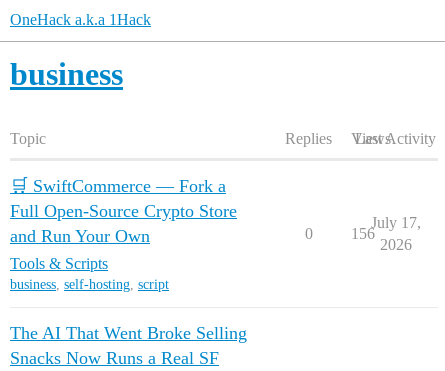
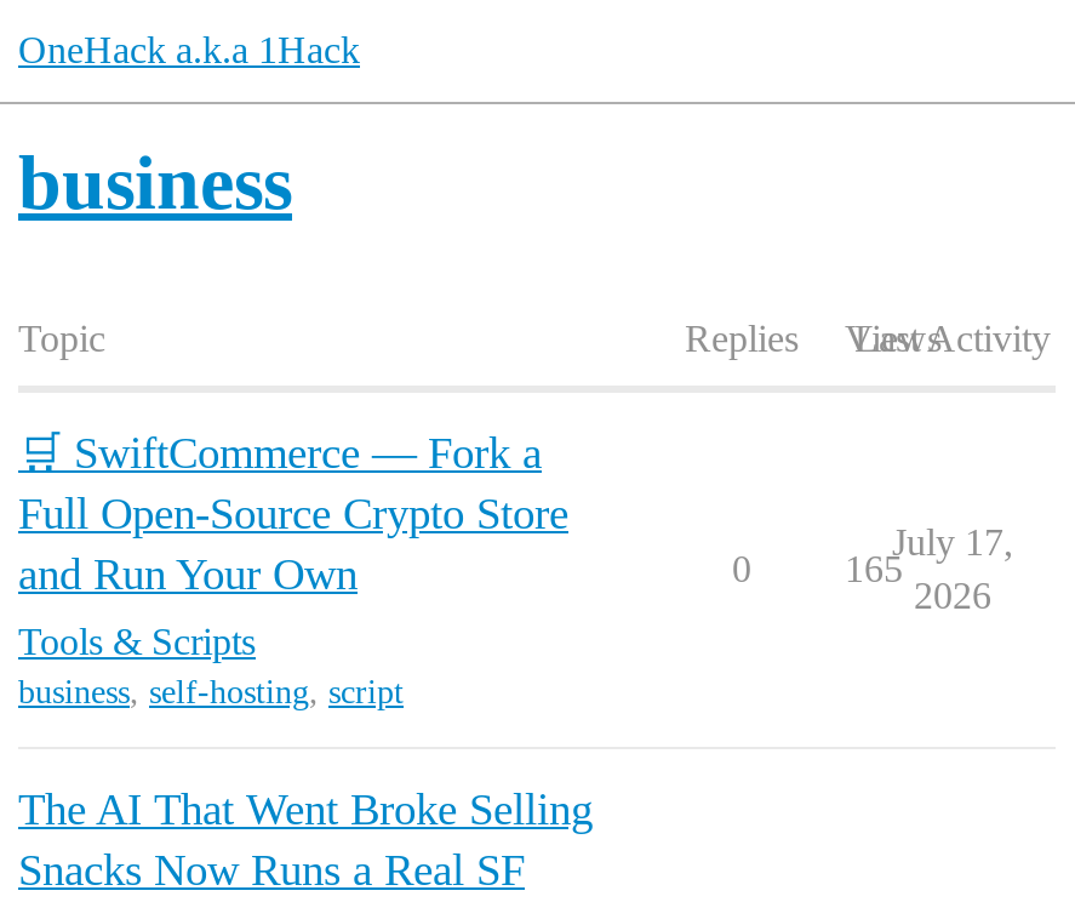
- 156
+ 165
